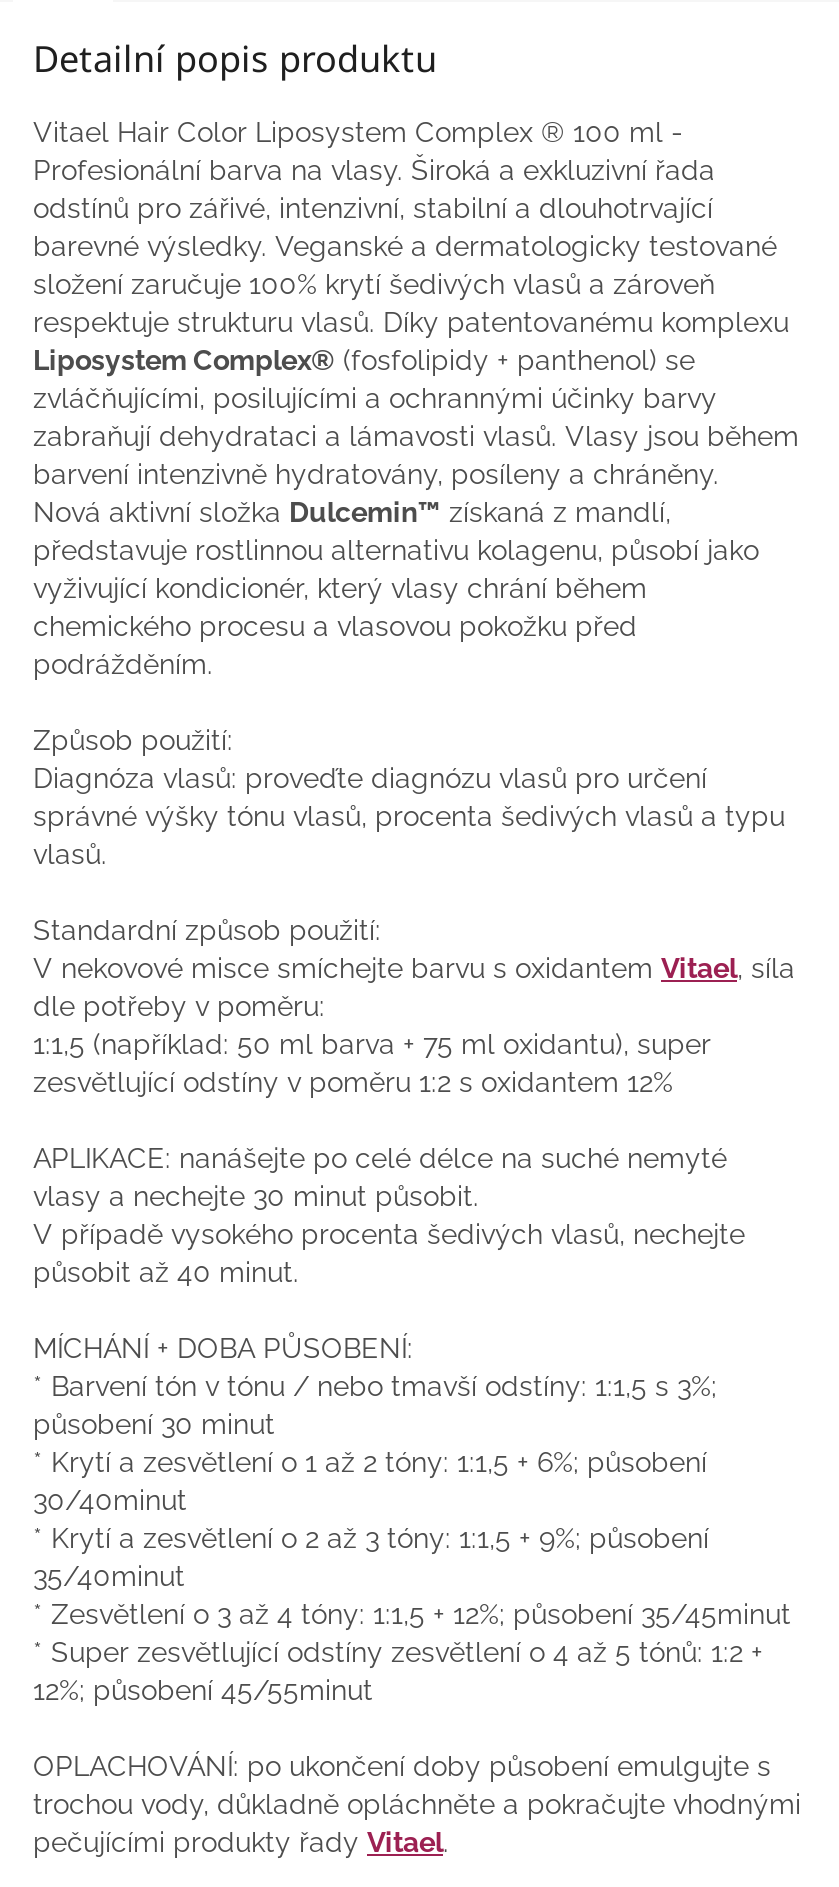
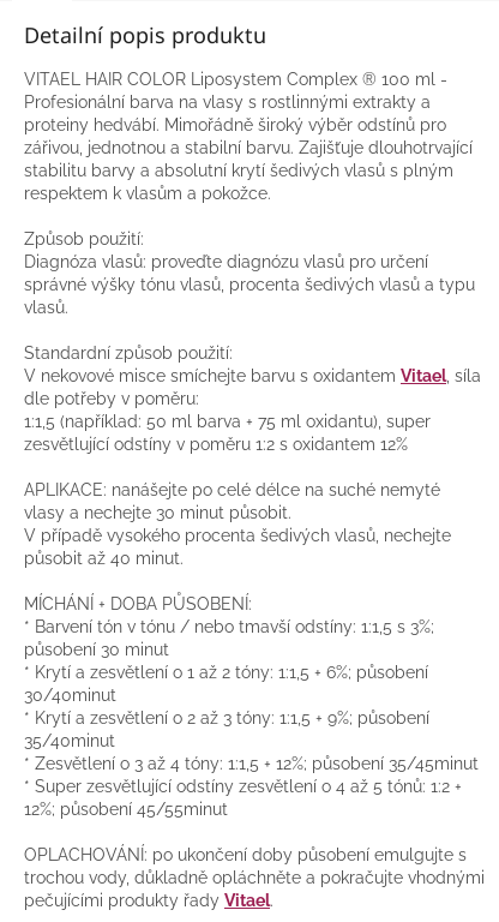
- Vitael Hair Color Liposystem Complex ® 100 ml -
- Profesionální barva na vlasy. Široká a exkluzivní řada
- odstínů pro zářivé, intenzivní, stabilní a dlouhotrvající
- barevné výsledky. Veganské a dermatologicky testované
- složení zaručuje 100% krytí šedivých vlasů a zároveň
- respektuje strukturu vlasů. Díky patentovanému komplexu
- Liposystem Complex® (fosfolipidy + panthenol) se
- zvláčňujícími, posilujícími a ochrannými účinky barvy
- zabraňují dehydrataci a lámavosti vlasů. Vlasy jsou během
- barvení intenzivně hydratovány, posíleny a chráněny.
- Nová aktivní složka Dulcemin™ získaná z mandlí,
- představuje rostlinnou alternativu kolagenu, působí jako
- vyživující kondicionér, který vlasy chrání během
- chemického procesu a vlasovou pokožku před
- podrážděním.
+ VITAEL HAIR COLOR Liposystem Complex ® 100 ml -
+ Profesionální barva na vlasy s rostlinnými extrakty a
+ proteiny hedvábí. Mimořádně široký výběr odstínů pro
+ zářivou, jednotnou a stabilní barvu. Zajišťuje dlouhotrvající
+ stabilitu barvy a absolutní krytí šedivých vlasů s plným
+ respektem k vlasům a pokožce.
